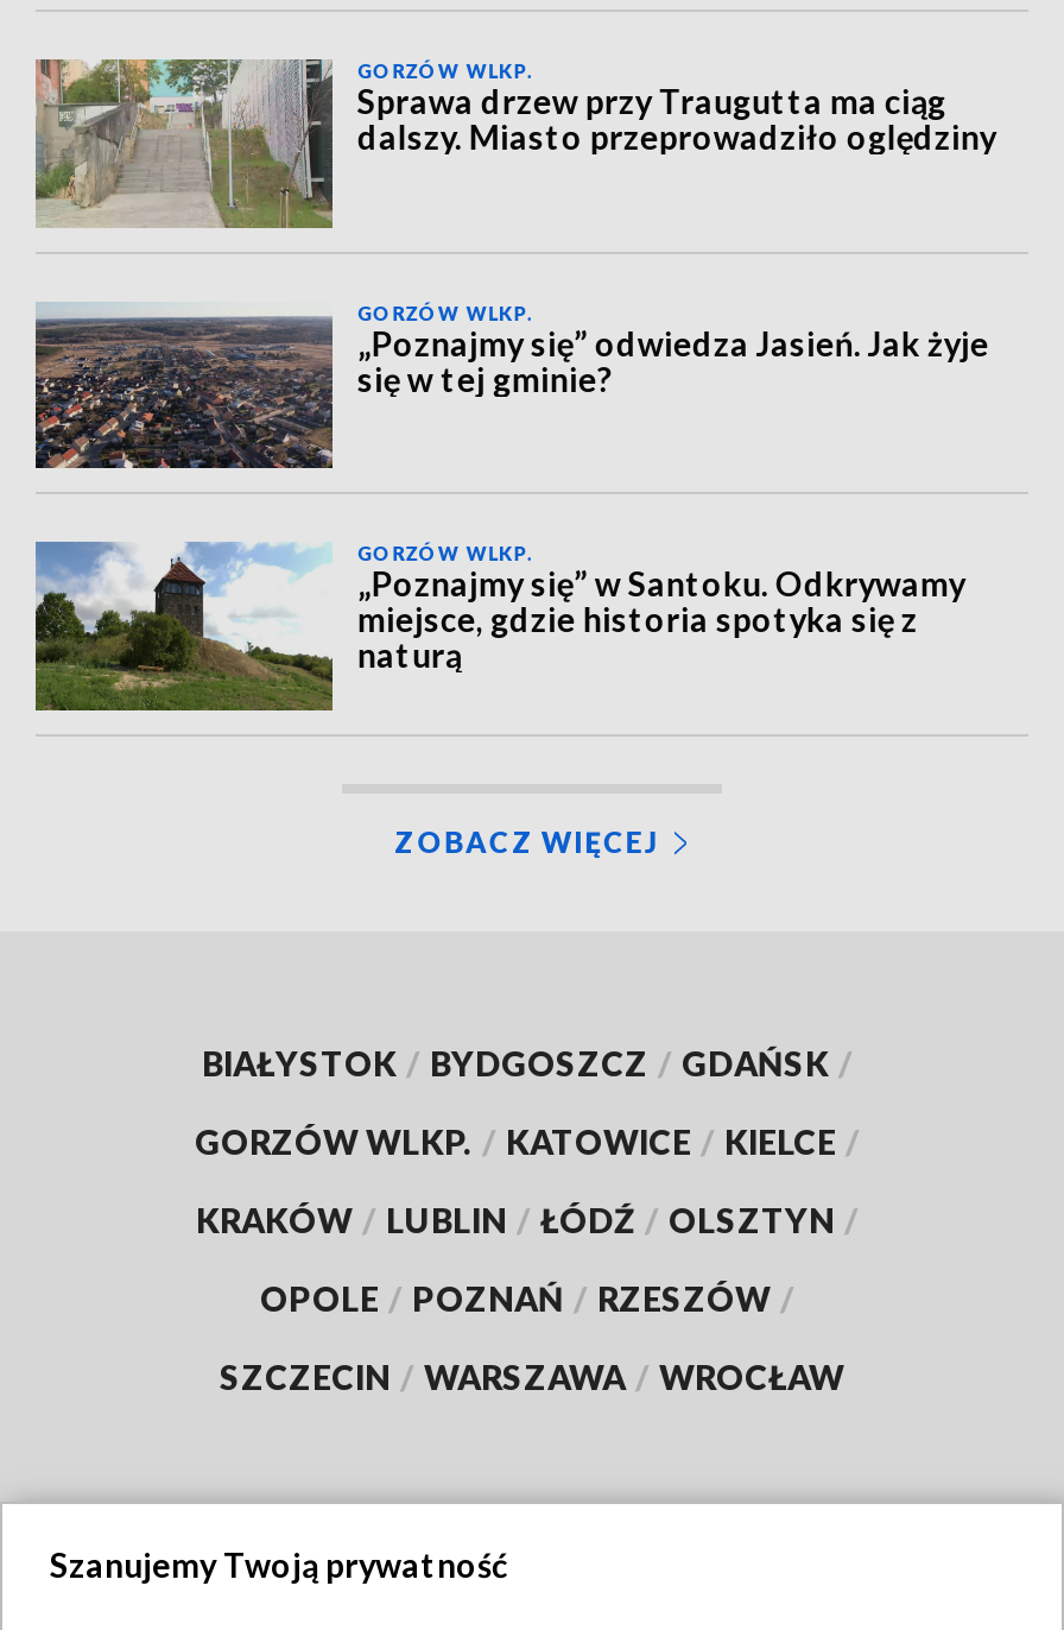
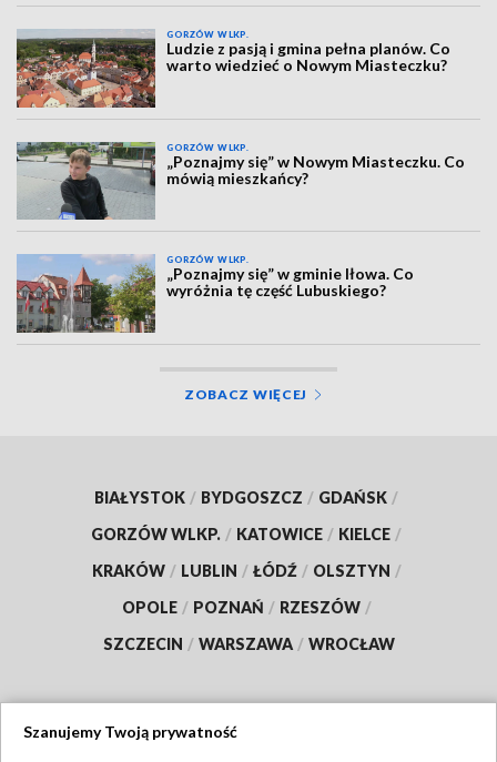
- [image]
- Sprawa drzew przy Traugutta ma ciąg
- dalszy. Miasto przeprowadziło oględziny
+ [image]
+ Ludzie z pasją i gmina pełna planów. Co
+ warto wiedzieć o Nowym Miasteczku?

- [image]
- „Poznajmy się” odwiedza Jasień. Jak żyje
- się w tej gminie?
+ [image]
+ „Poznajmy się” w Nowym Miasteczku. Co
+ mówią mieszkańcy?

- [image]
- „Poznajmy się” w Santoku. Odkrywamy
- miejsce, gdzie historia spotyka się z
- naturą
+ [image]
+ „Poznajmy się” w gminie Iłowa. Co
+ wyróżnia tę część Lubuskiego?
